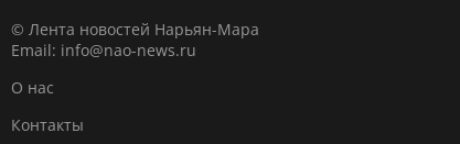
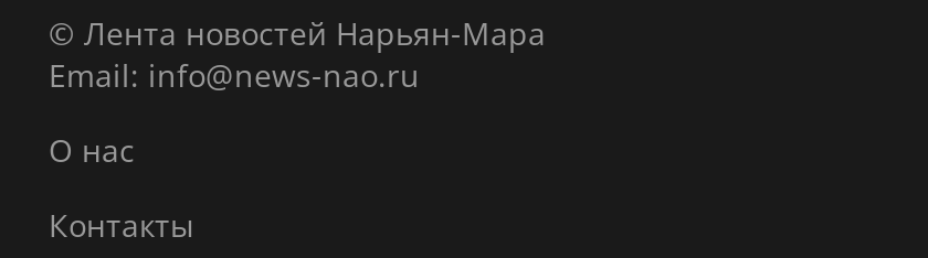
- Email: info@nao-news.ru
+ Email: info@news-nao.ru
